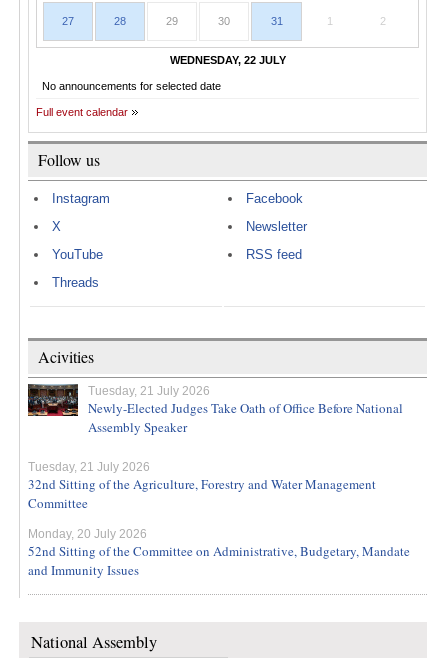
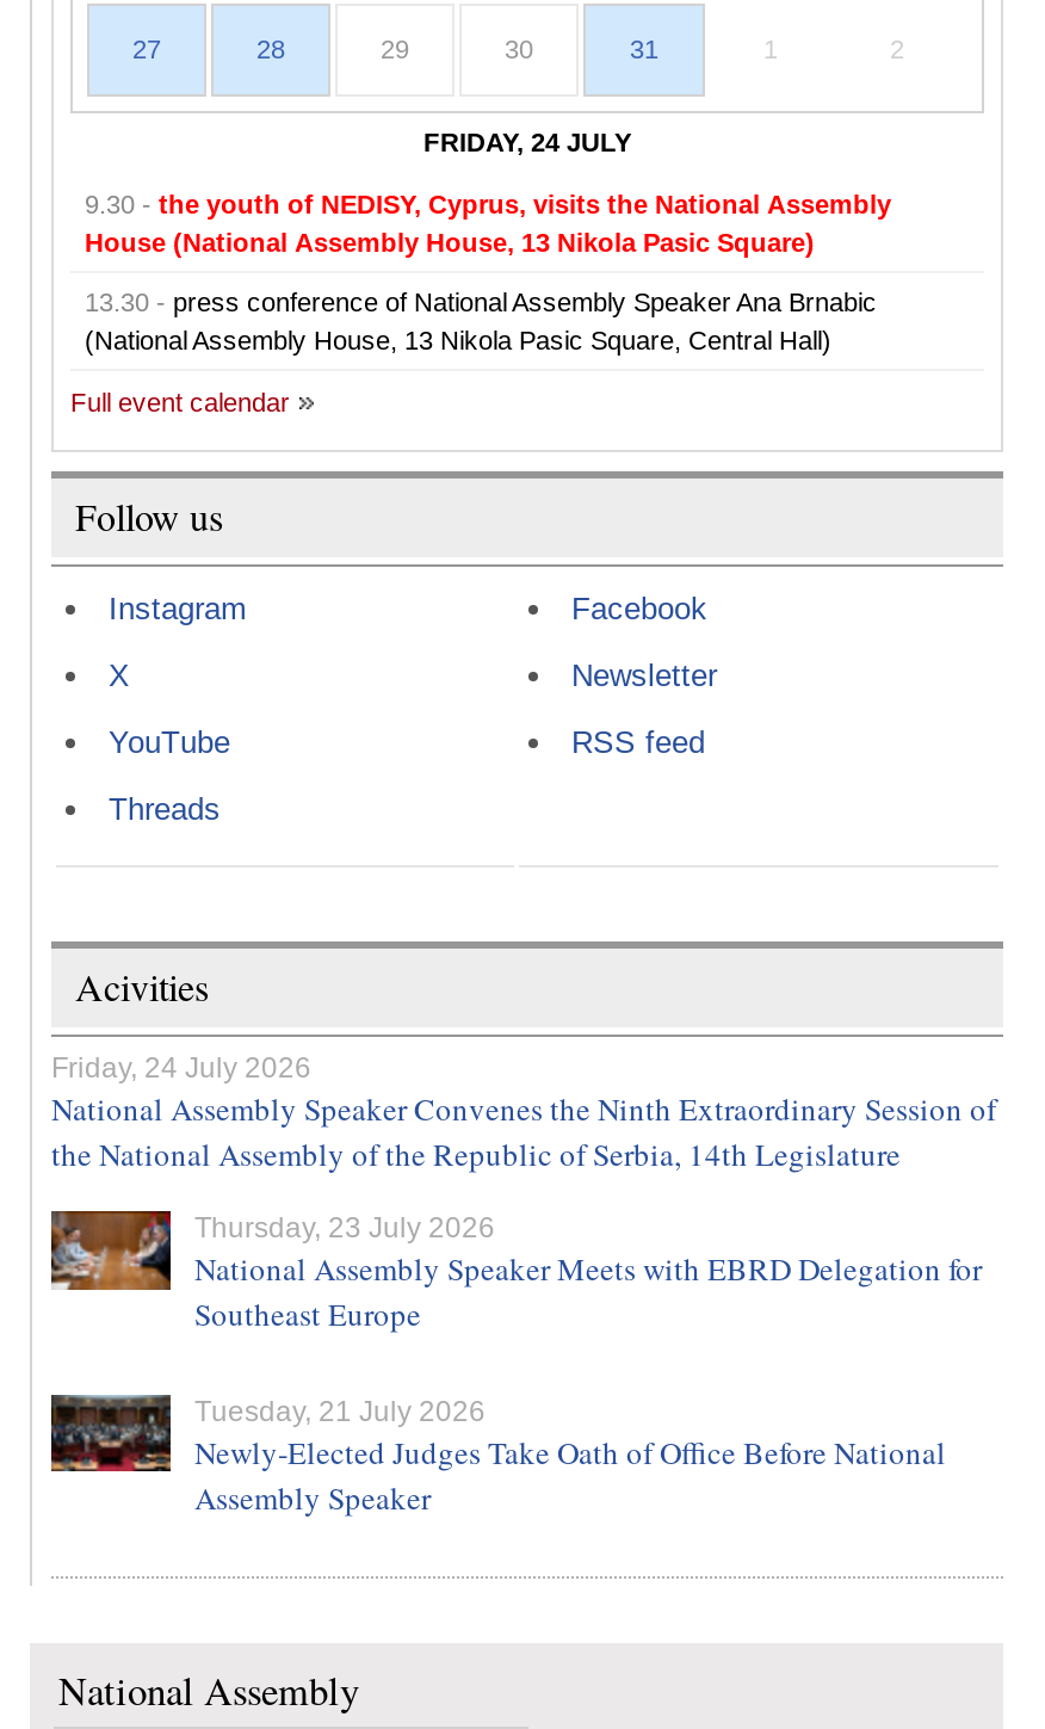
- WEDNESDAY, 22 JULY
- No announcements for selected date
+ FRIDAY, 24 JULY
+ 9.30 - the youth of NEDISY, Cyprus, visits the National Assembly
+ House (National Assembly House, 13 Nikola Pasic Square)
+ 13.30 - press conference of National Assembly Speaker Ana Brnabic
+ (National Assembly House, 13 Nikola Pasic Square, Central Hall)

+ Friday, 24 July 2026
+ National Assembly Speaker Convenes the Ninth Extraordinary Session of
+ the National Assembly of the Republic of Serbia, 14th Legislature
+ Thursday, 23 July 2026
+ National Assembly Speaker Meets with EBRD Delegation for
+ Southeast Europe

moved down: [image] | Tuesday, 21 July 2026 | Newly-Elected Judges Take Oath of Office Before National | Assembly Speaker

- Tuesday, 21 July 2026
- 32nd Sitting of the Agriculture, Forestry and Water Management
- Committee
- Monday, 20 July 2026
- 52nd Sitting of the Committee on Administrative, Budgetary, Mandate
- and Immunity Issues
